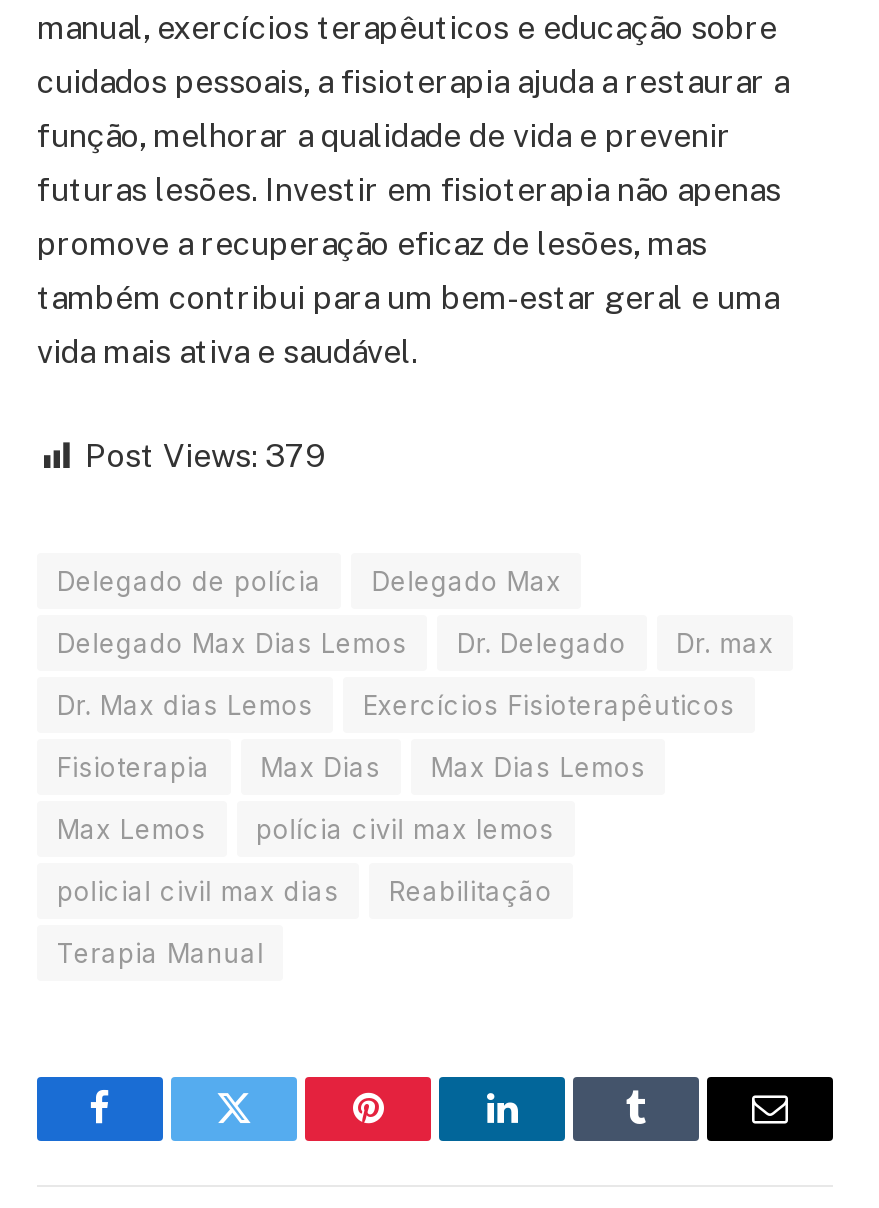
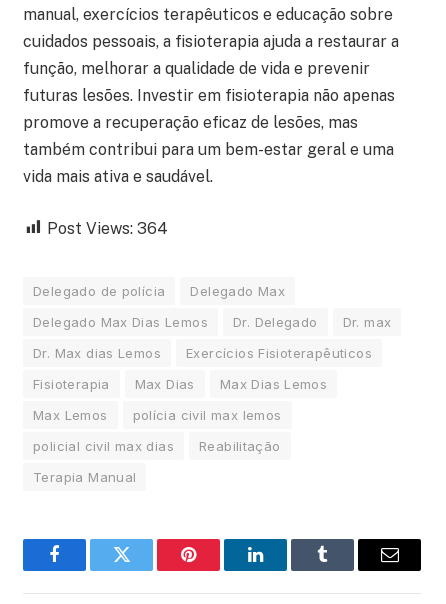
- Post Views: 379
+ Post Views: 364
